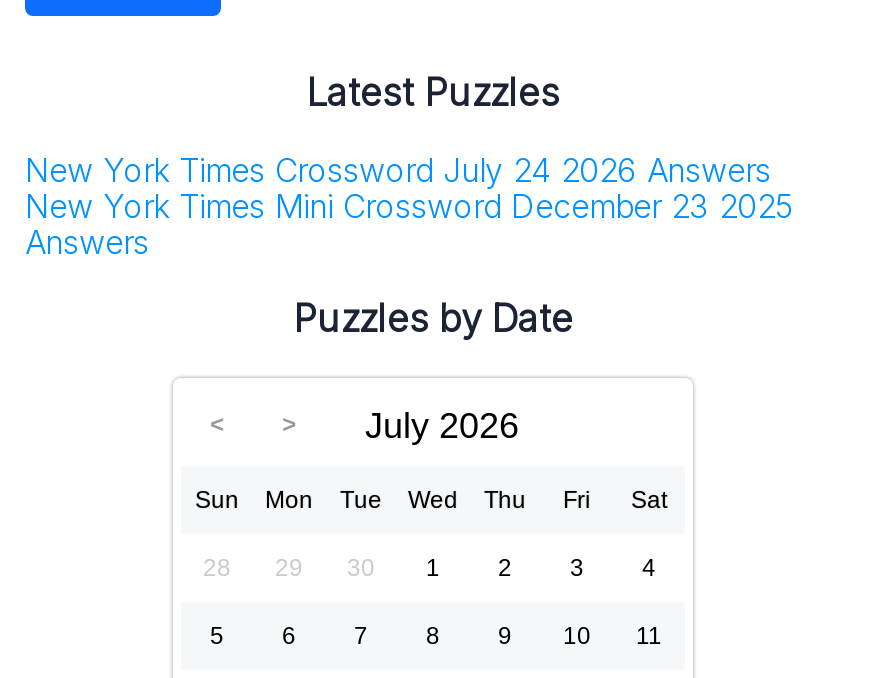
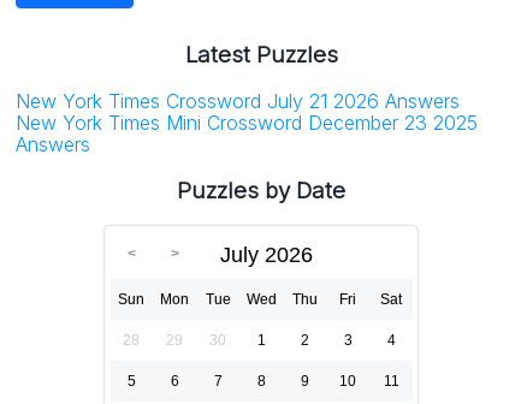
- New York Times Crossword July 24 2026 Answers
+ New York Times Crossword July 21 2026 Answers
